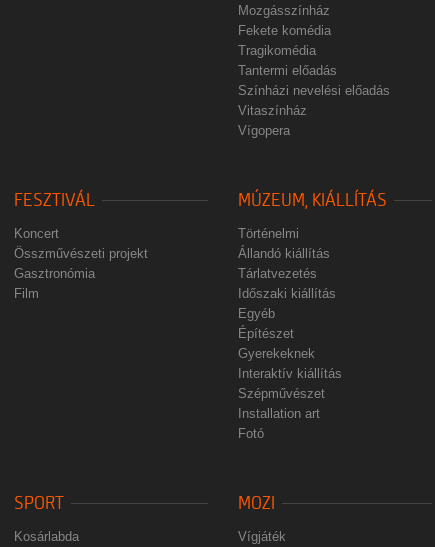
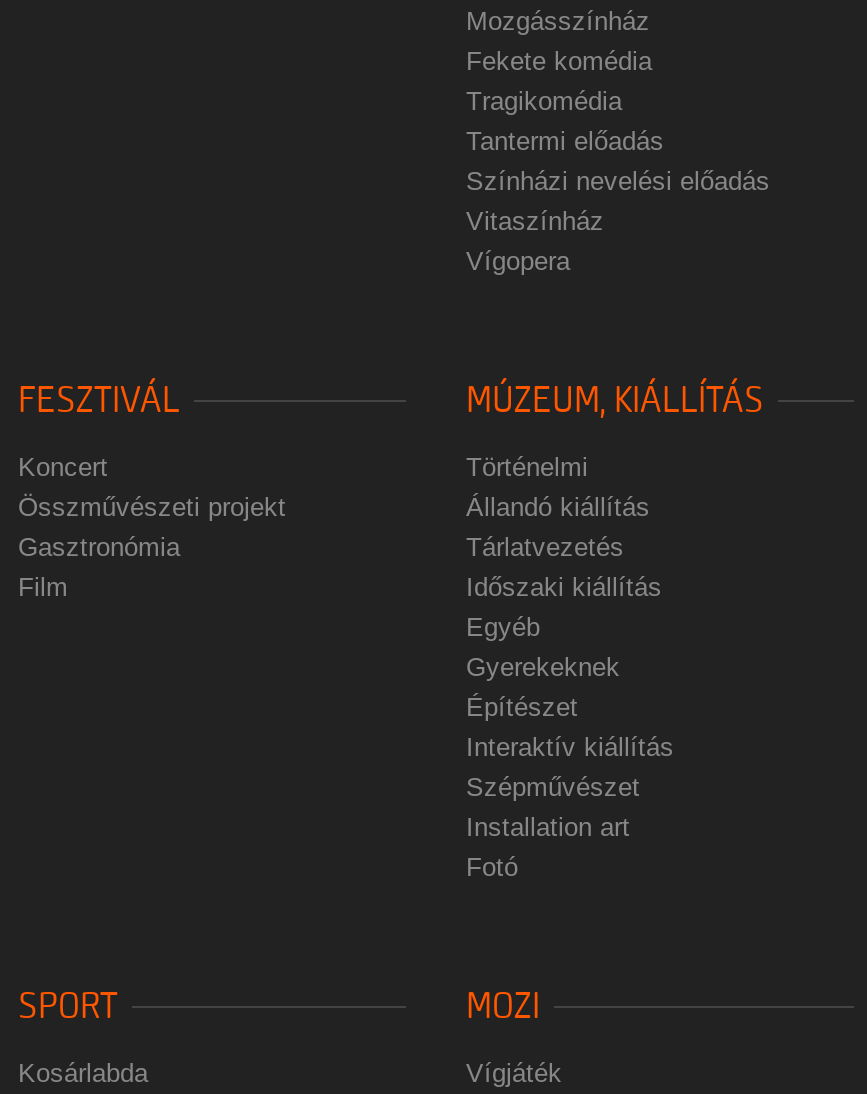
moved down: Építészet

moved up: Gyerekeknek
